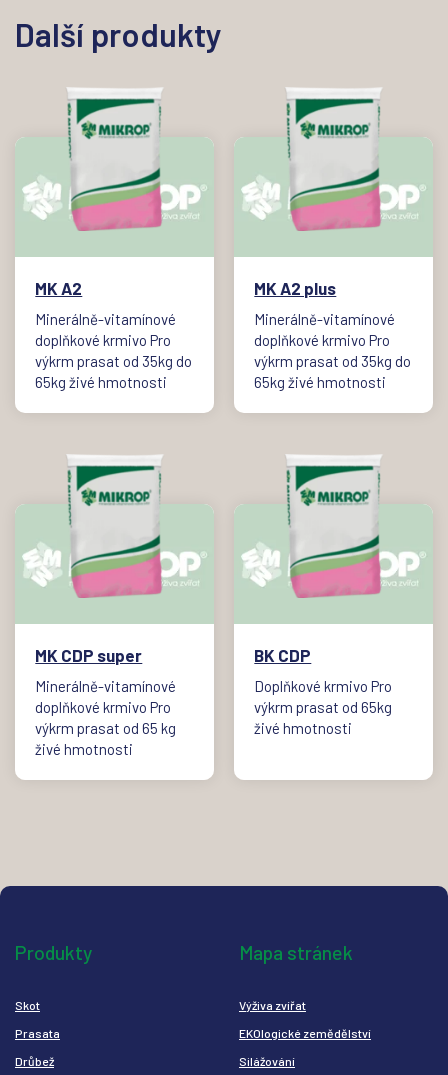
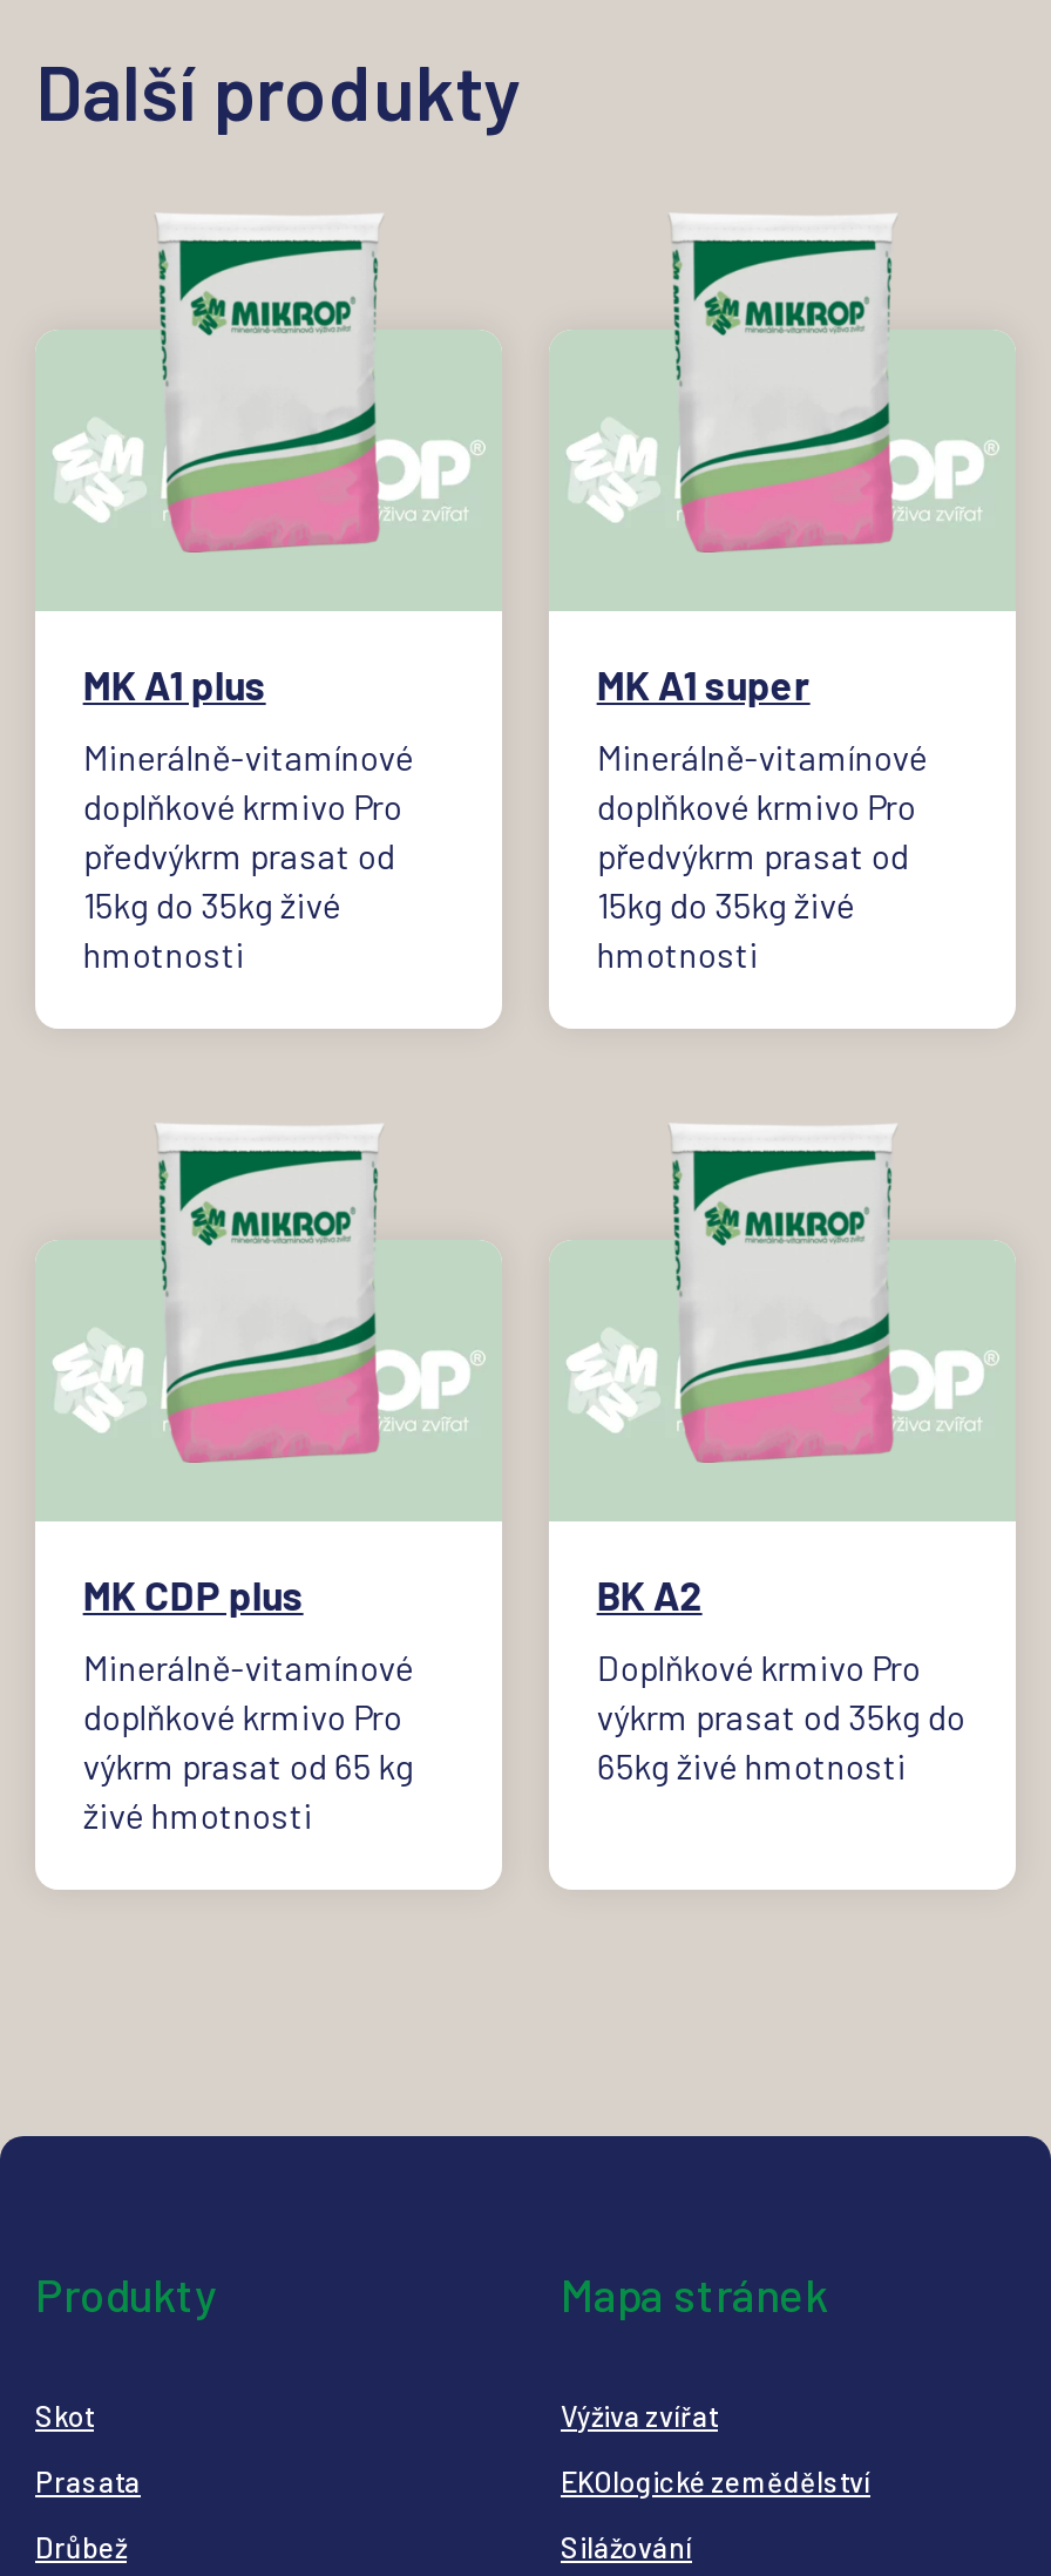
- MK A2
+ MK A1 plus

- MK A2 plus
+ MK A1 super

- výkrm prasat od 35kg do
- 65kg živé hmotnosti
+ předvýkrm prasat od
+ 15kg do 35kg živé
+ hmotnosti

- výkrm prasat od 35kg do
- 65kg živé hmotnosti
+ předvýkrm prasat od
+ 15kg do 35kg živé
+ hmotnosti

- MK CDP super
+ MK CDP plus

- BK CDP
+ BK A2

- výkrm prasat od 65kg
- živé hmotnosti
+ výkrm prasat od 35kg do
+ 65kg živé hmotnosti
